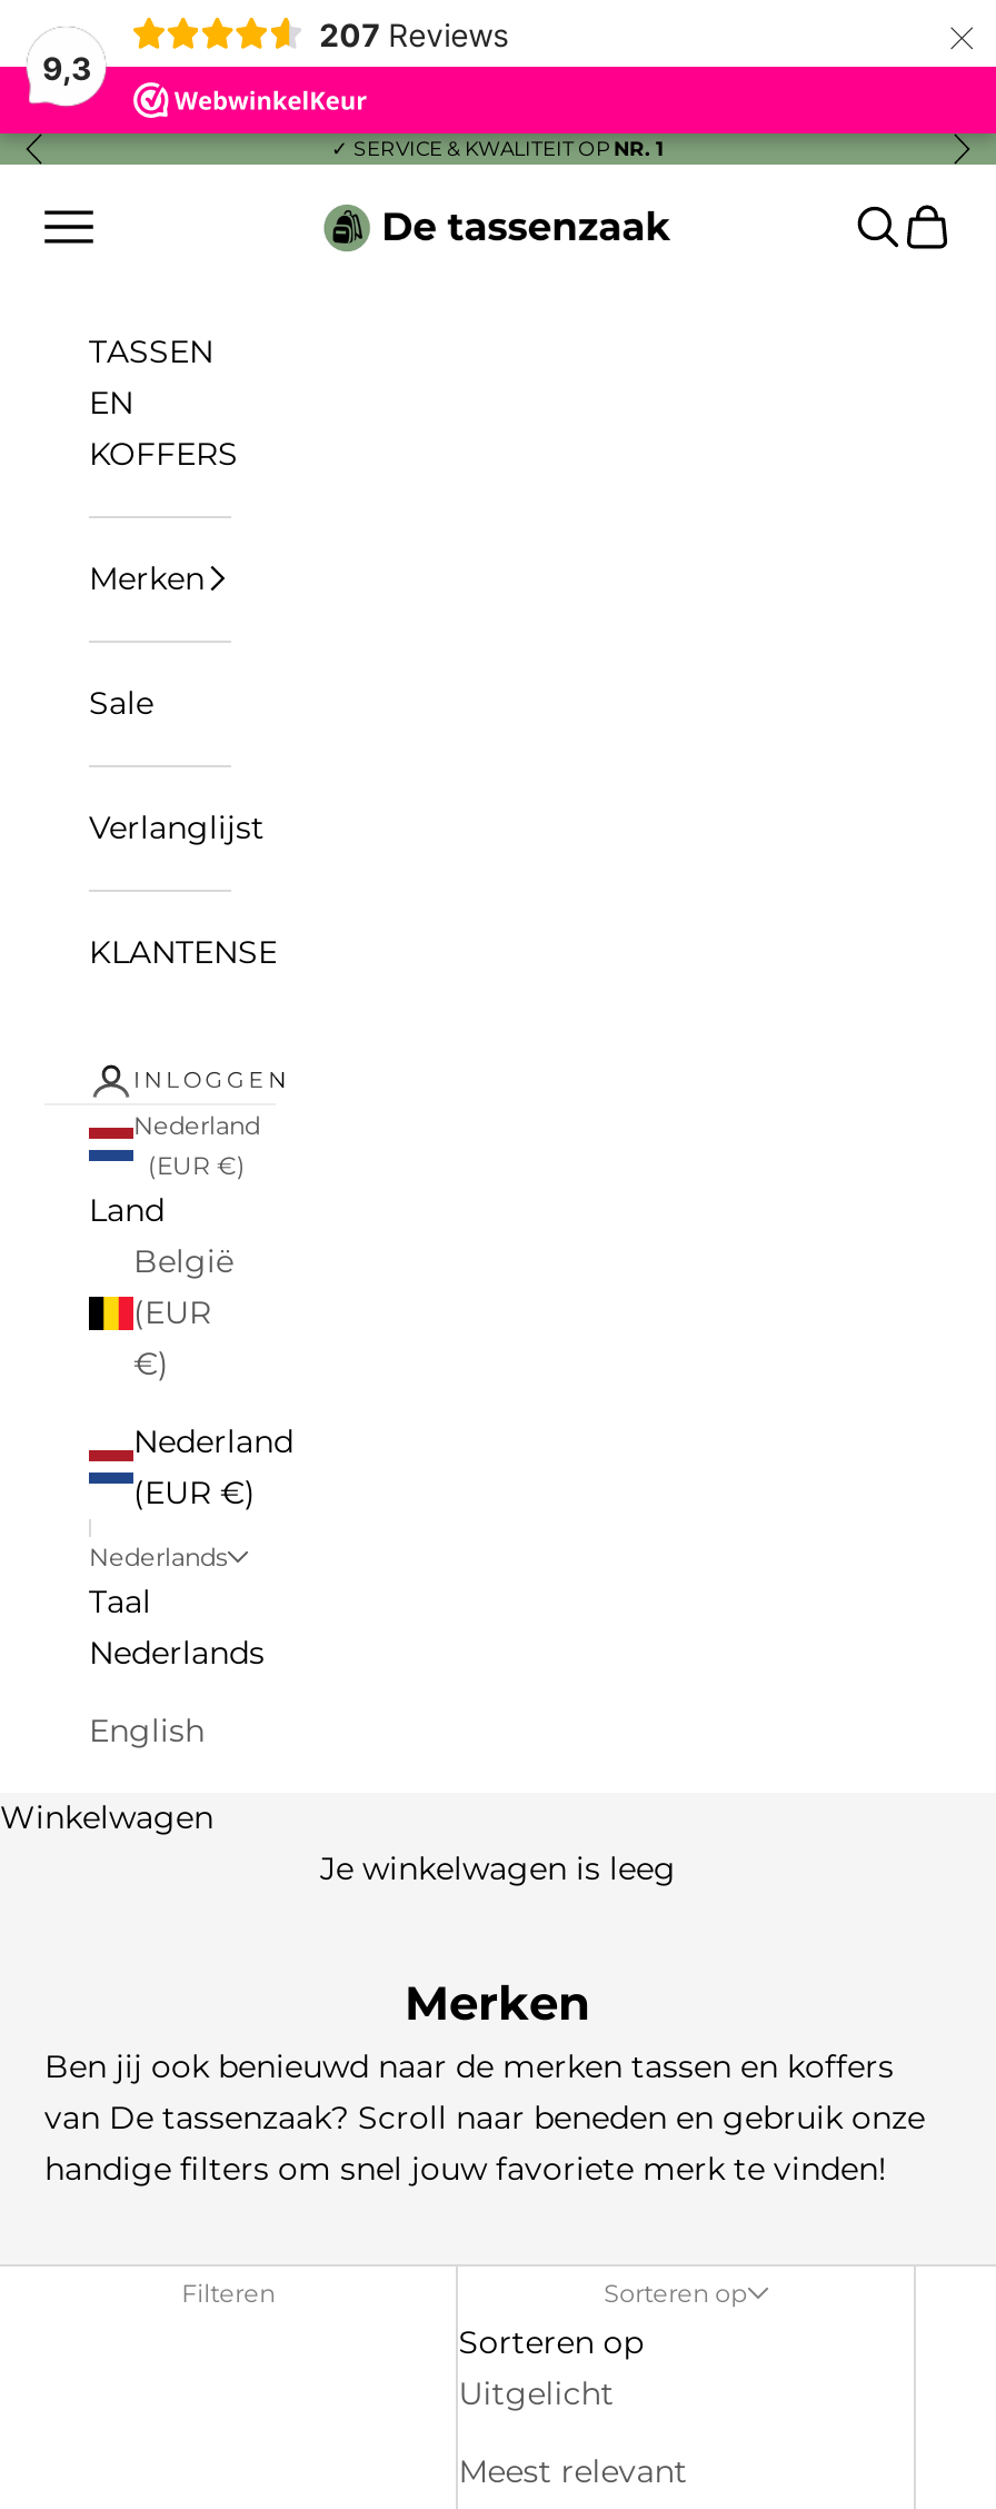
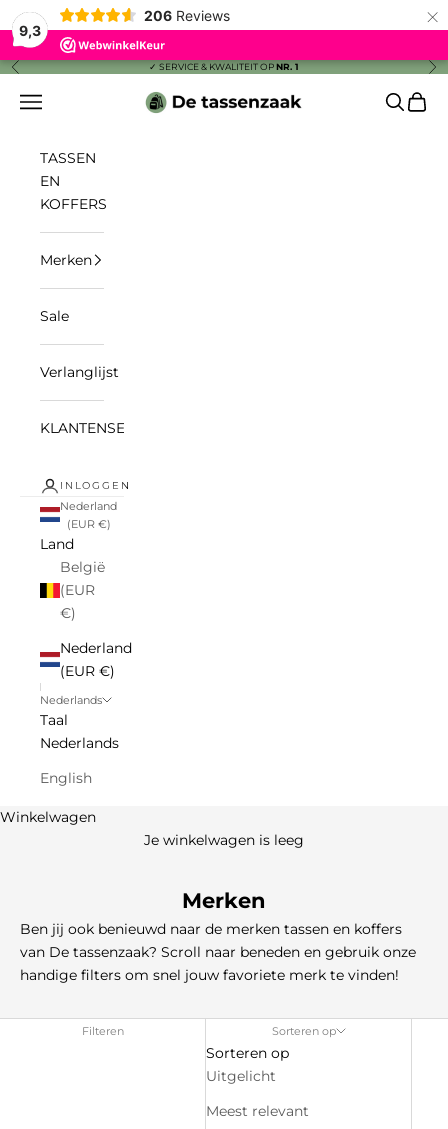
- 207 Reviews
+ 206 Reviews
